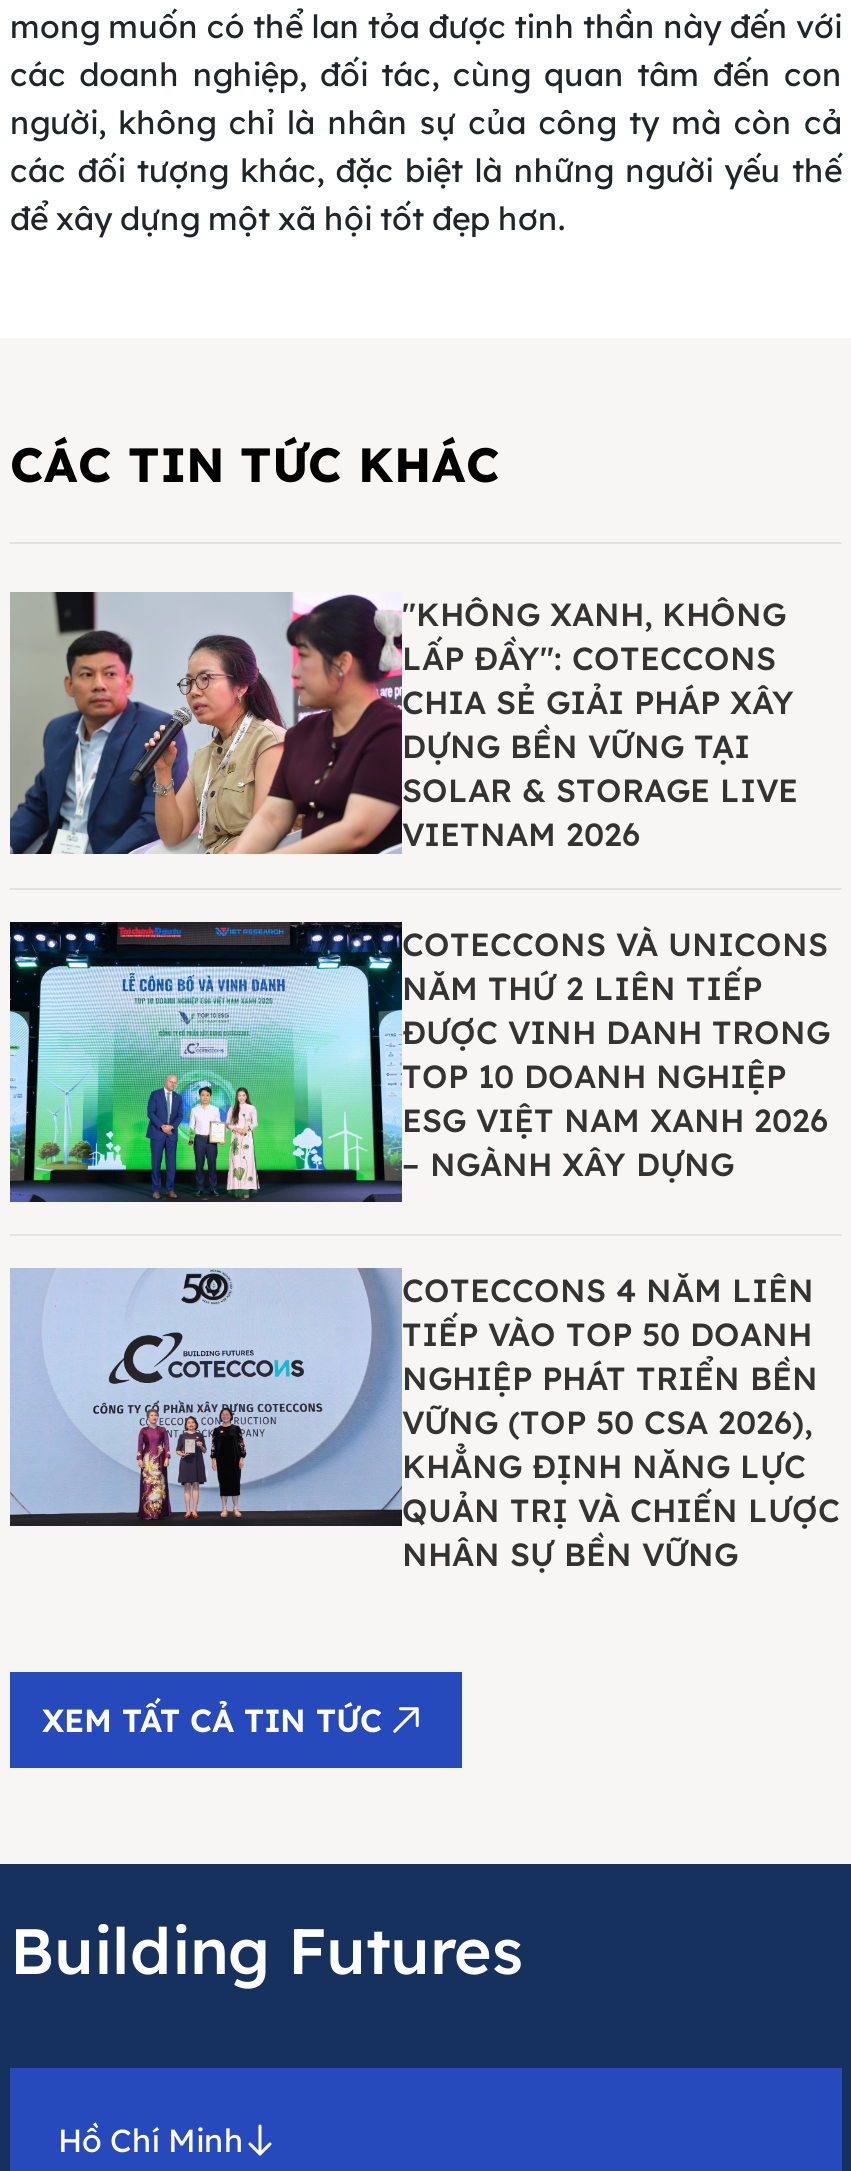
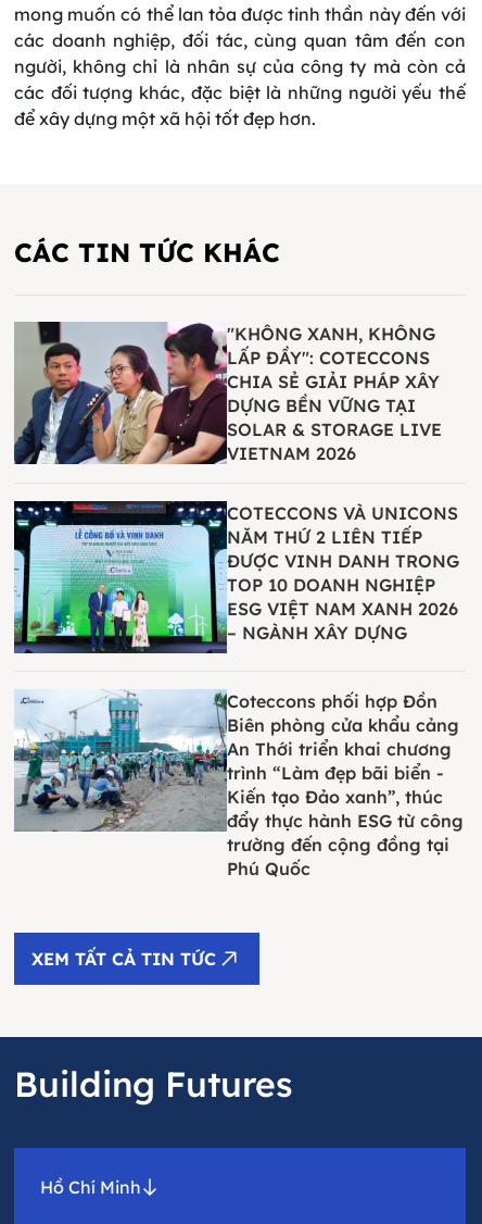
- [image]
- COTECCONS 4 NĂM LIÊN
- TIẾP VÀO TOP 50 DOANH
- NGHIỆP PHÁT TRIỂN BỀN
- VỮNG (TOP 50 CSA 2026),
- KHẲNG ĐỊNH NĂNG LỰC
- QUẢN TRỊ VÀ CHIẾN LƯỢC
- NHÂN SỰ BỀN VỮNG
+ [image]
+ Coteccons phối hợp Đồn
+ Biên phòng cửa khẩu cảng
+ An Thới triển khai chương
+ trình “Làm đẹp bãi biển -
+ Kiến tạo Đảo xanh”, thúc
+ đẩy thực hành ESG từ công
+ trường đến cộng đồng tại
+ Phú Quốc
